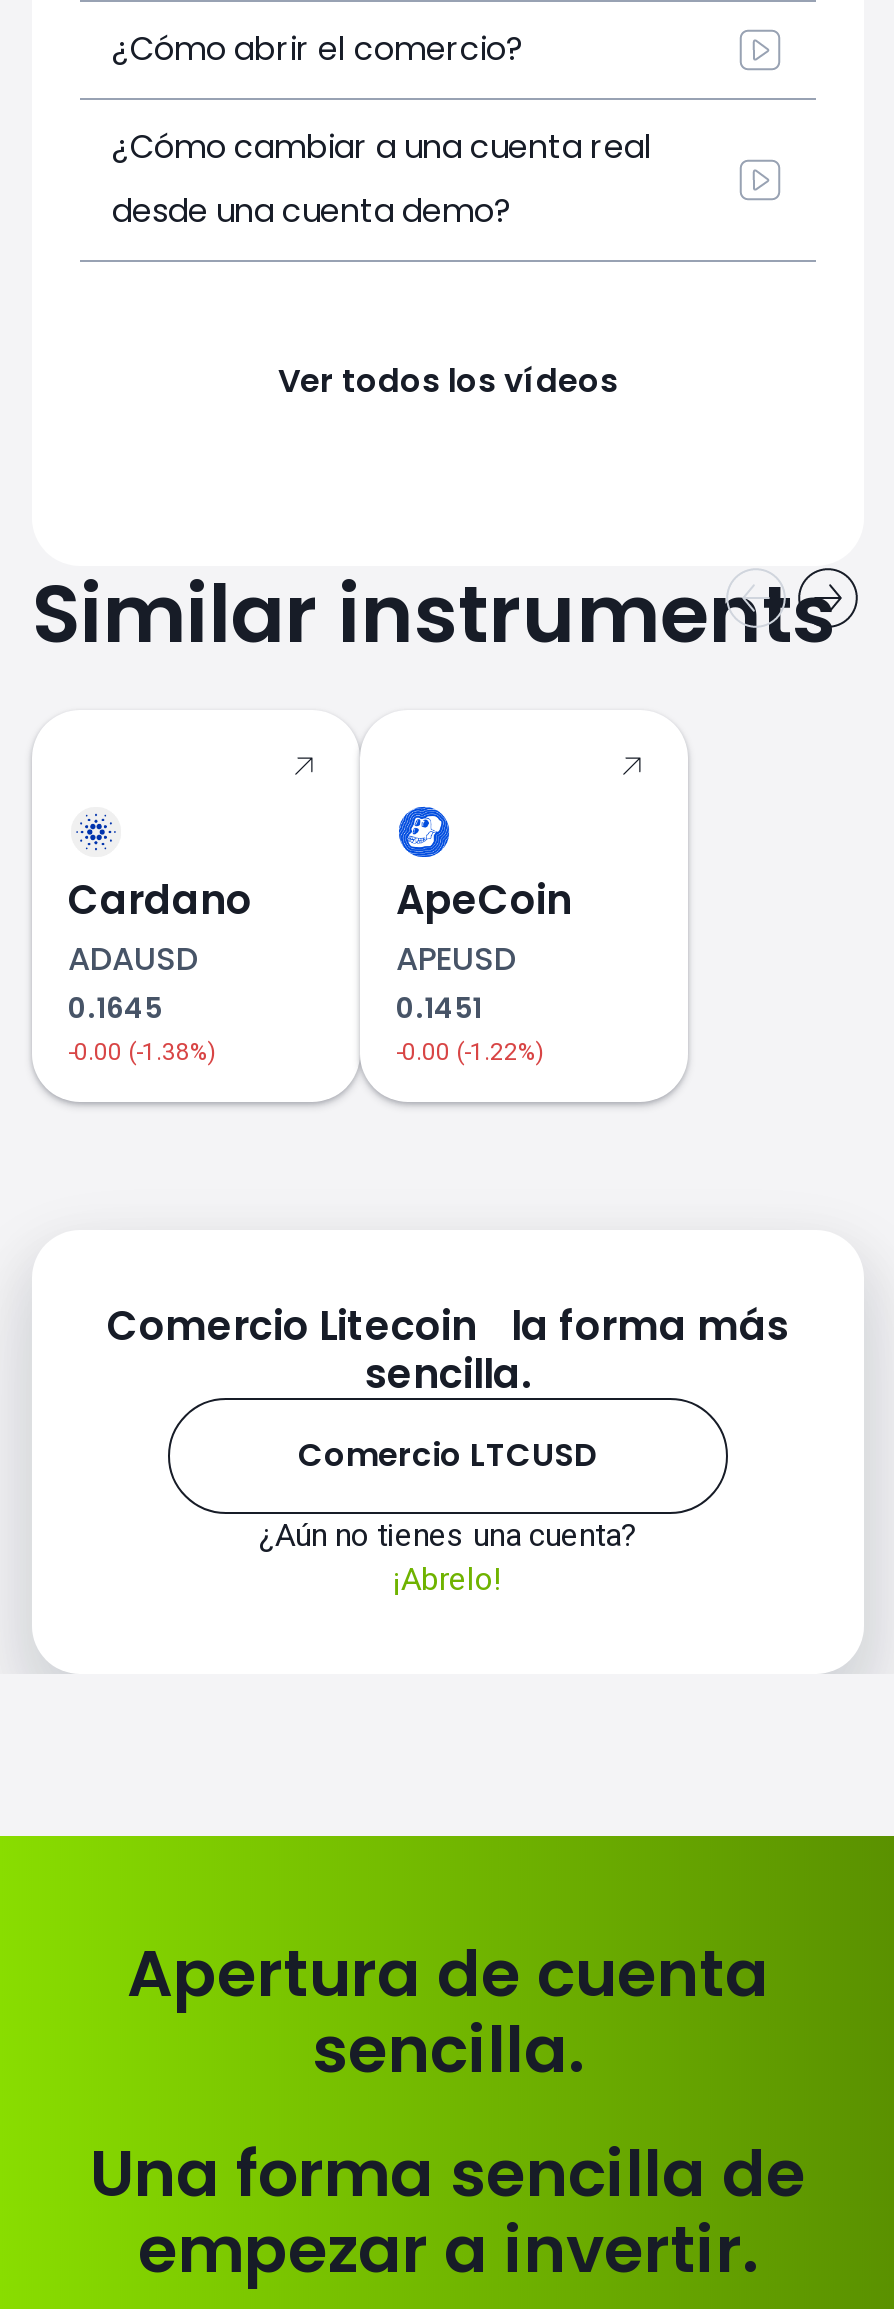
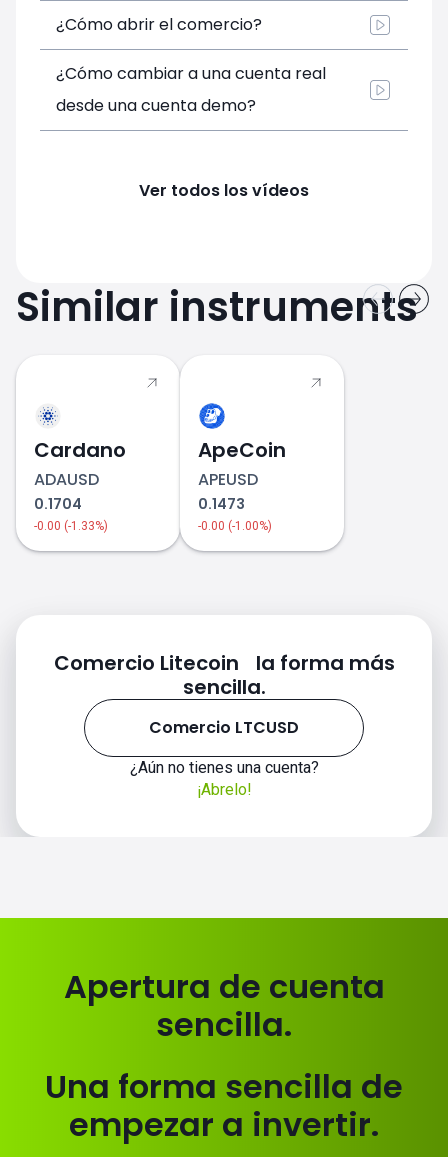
- 0.1645
+ 0.1704

- 0.1451
+ 0.1473

- -0.00 (-1.38%)
+ -0.00 (-1.33%)

- -0.00 (-1.22%)
+ -0.00 (-1.00%)
